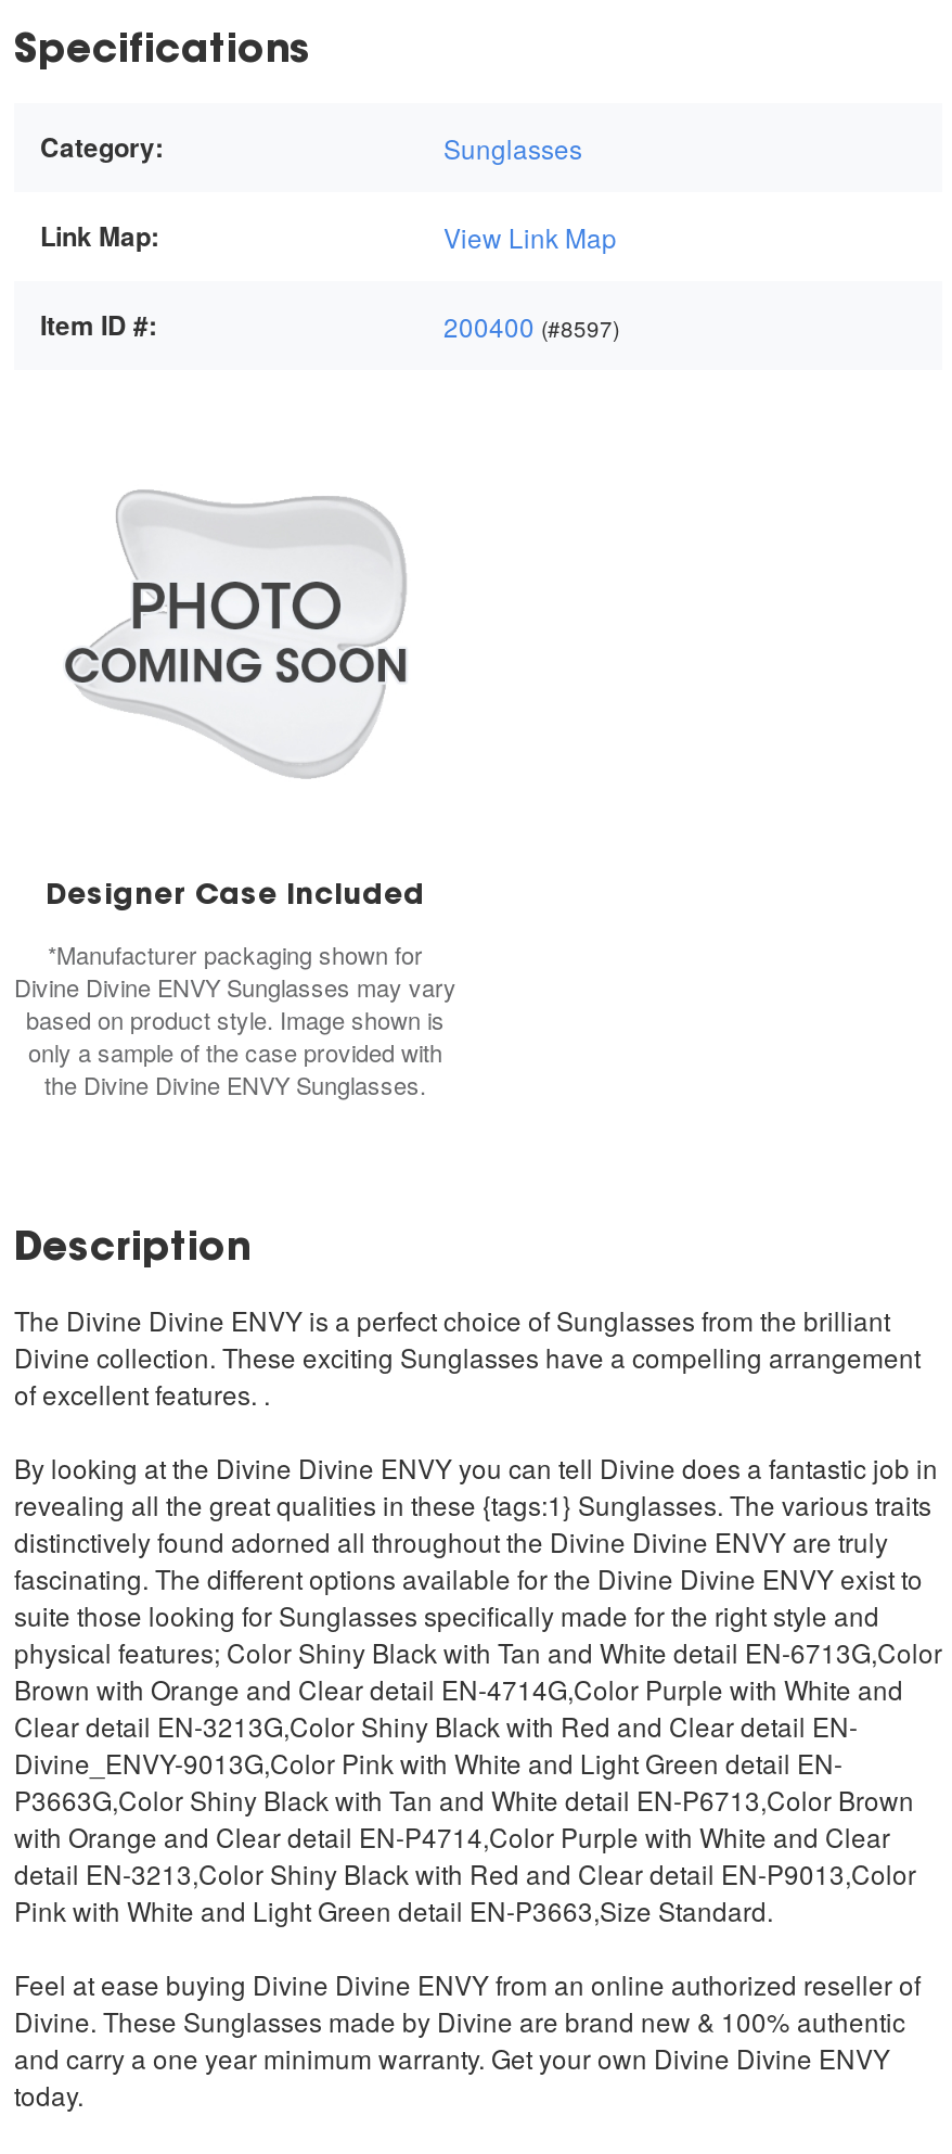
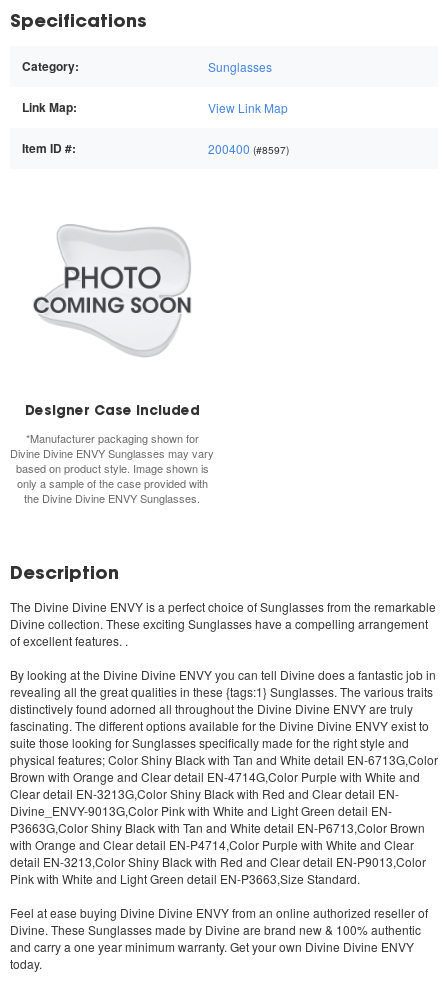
- The Divine Divine ENVY is a perfect choice of Sunglasses from the brilliant
+ The Divine Divine ENVY is a perfect choice of Sunglasses from the remarkable
